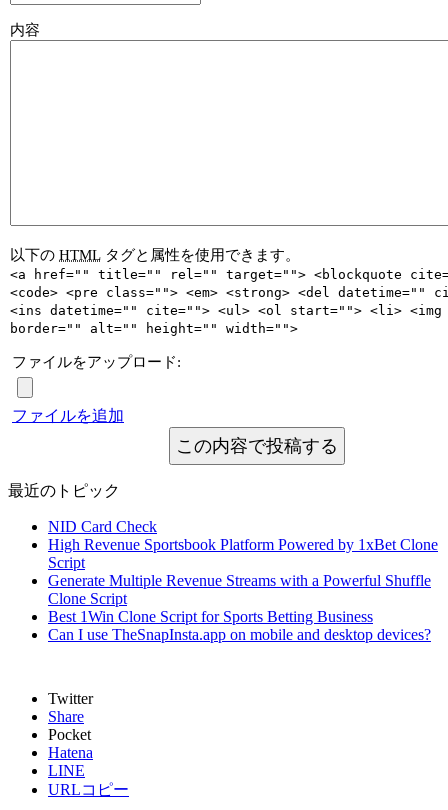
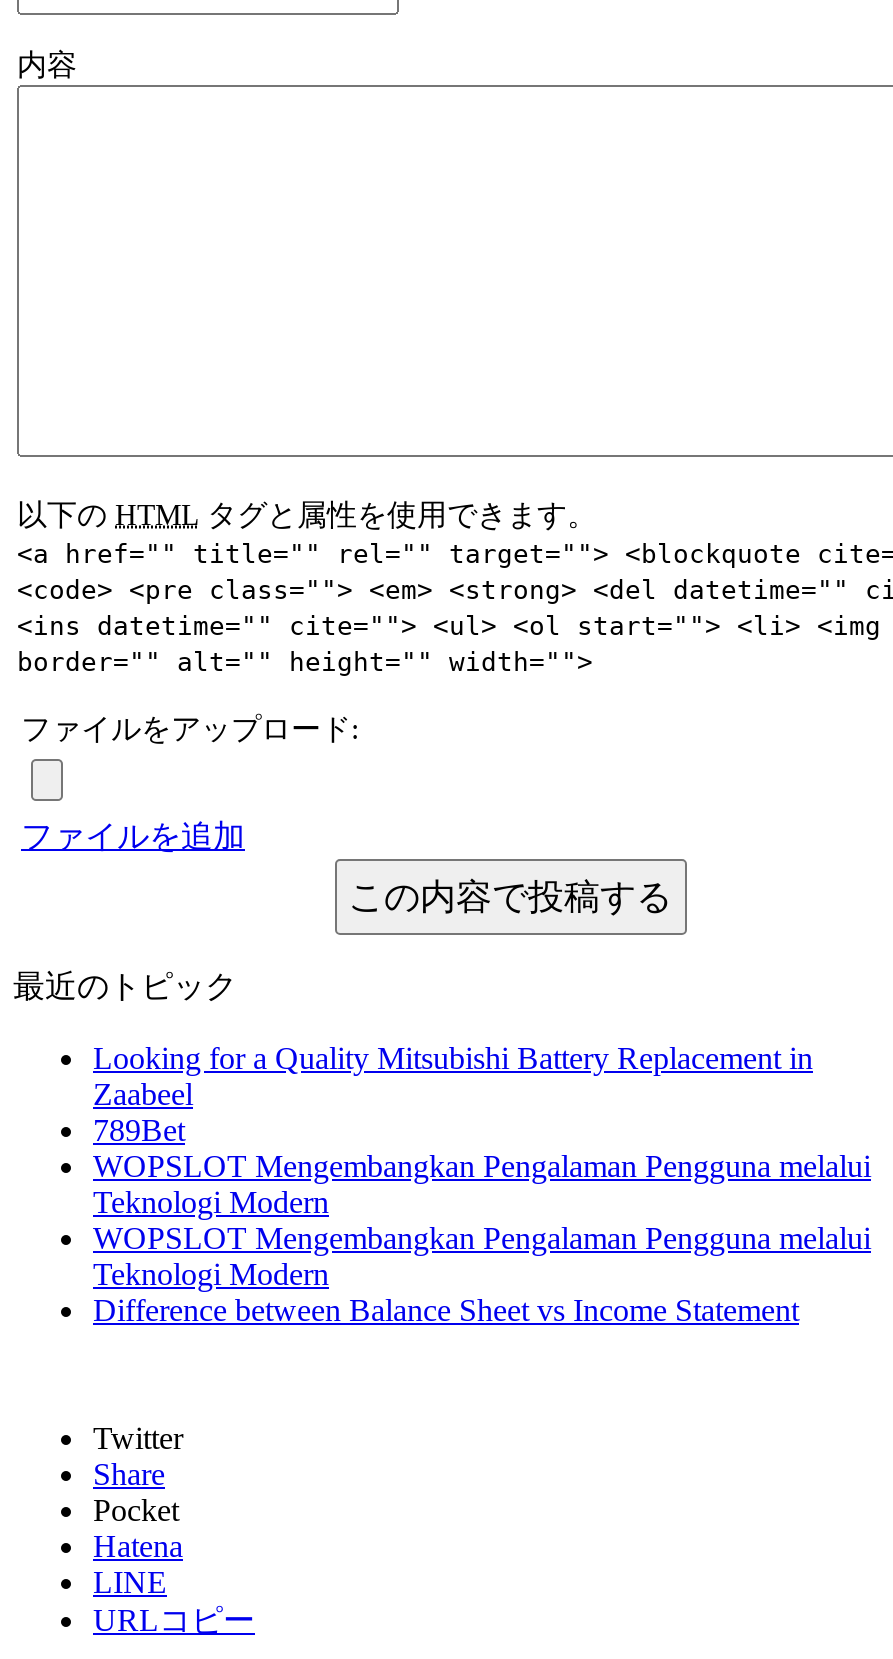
- NID Card Check
- High Revenue Sportsbook Platform Powered by 1xBet Clone
- Script
- Generate Multiple Revenue Streams with a Powerful Shuffle
- Clone Script
- Best 1Win Clone Script for Sports Betting Business
- Can I use TheSnapInsta.app on mobile and desktop devices?
+ Looking for a Quality Mitsubishi Battery Replacement in
+ Zaabeel
+ 789Bet
+ WOPSLOT Mengembangkan Pengalaman Pengguna melalui
+ Teknologi Modern
+ WOPSLOT Mengembangkan Pengalaman Pengguna melalui
+ Teknologi Modern
+ Difference between Balance Sheet vs Income Statement
